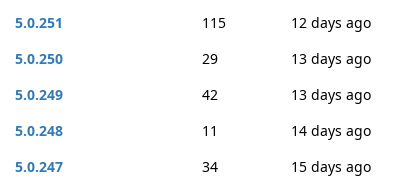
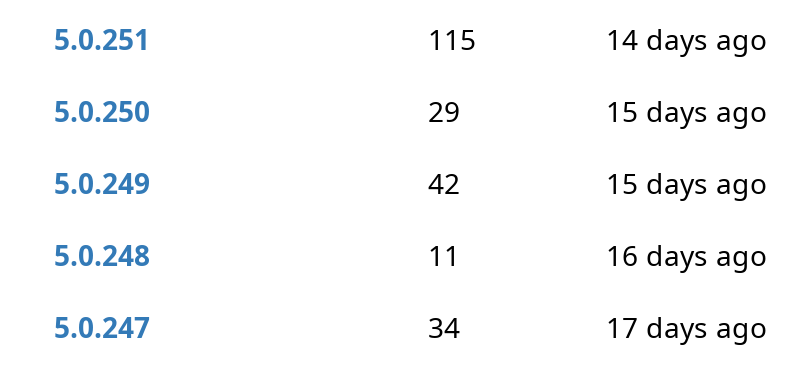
- 12 days ago
+ 14 days ago

- 13 days ago
+ 15 days ago

- 13 days ago
+ 15 days ago

- 14 days ago
+ 16 days ago

- 15 days ago
+ 17 days ago
